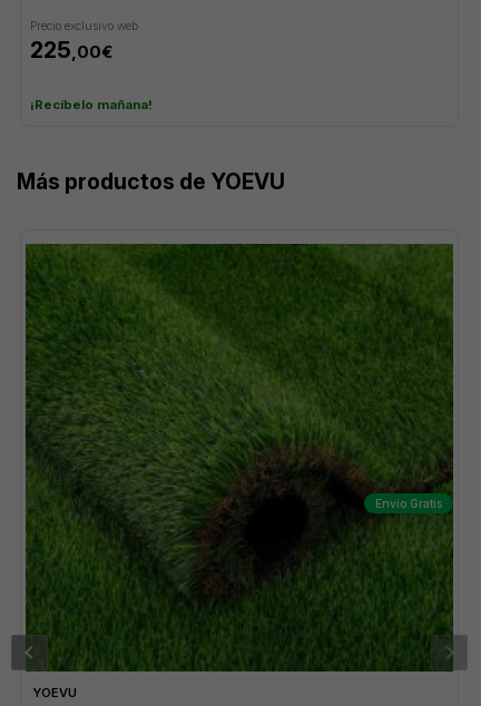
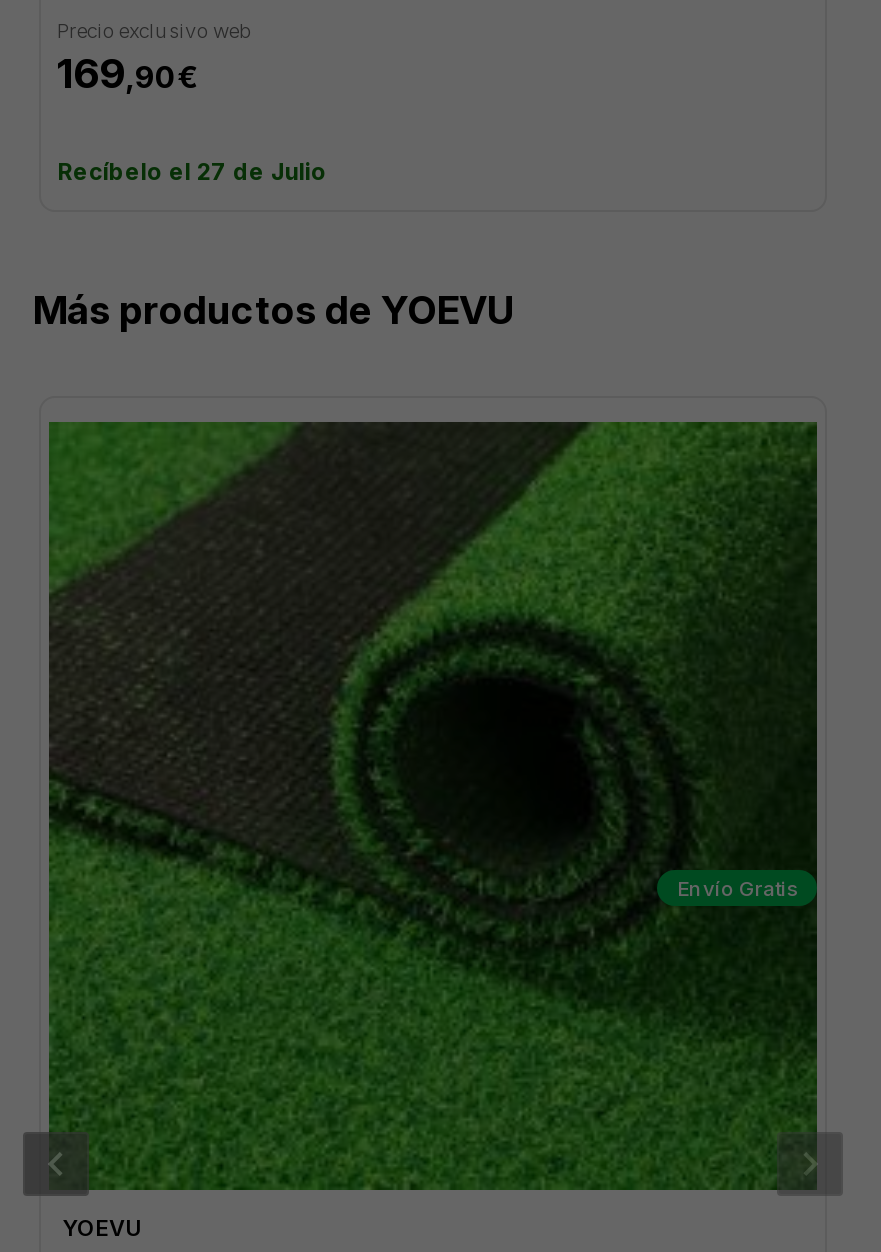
- 225,00€
+ 169,90€

- ¡Recíbelo mañana!
+ Recíbelo el 27 de Julio

- [image]
+ [image]
